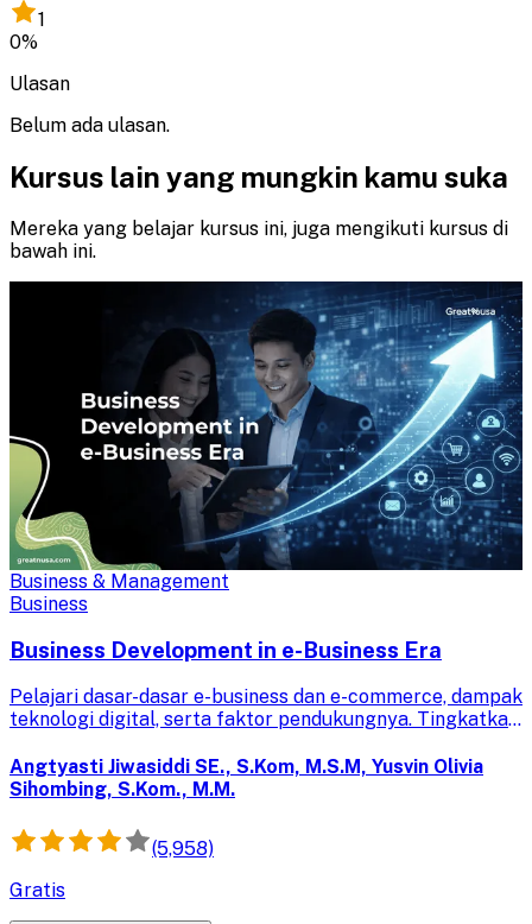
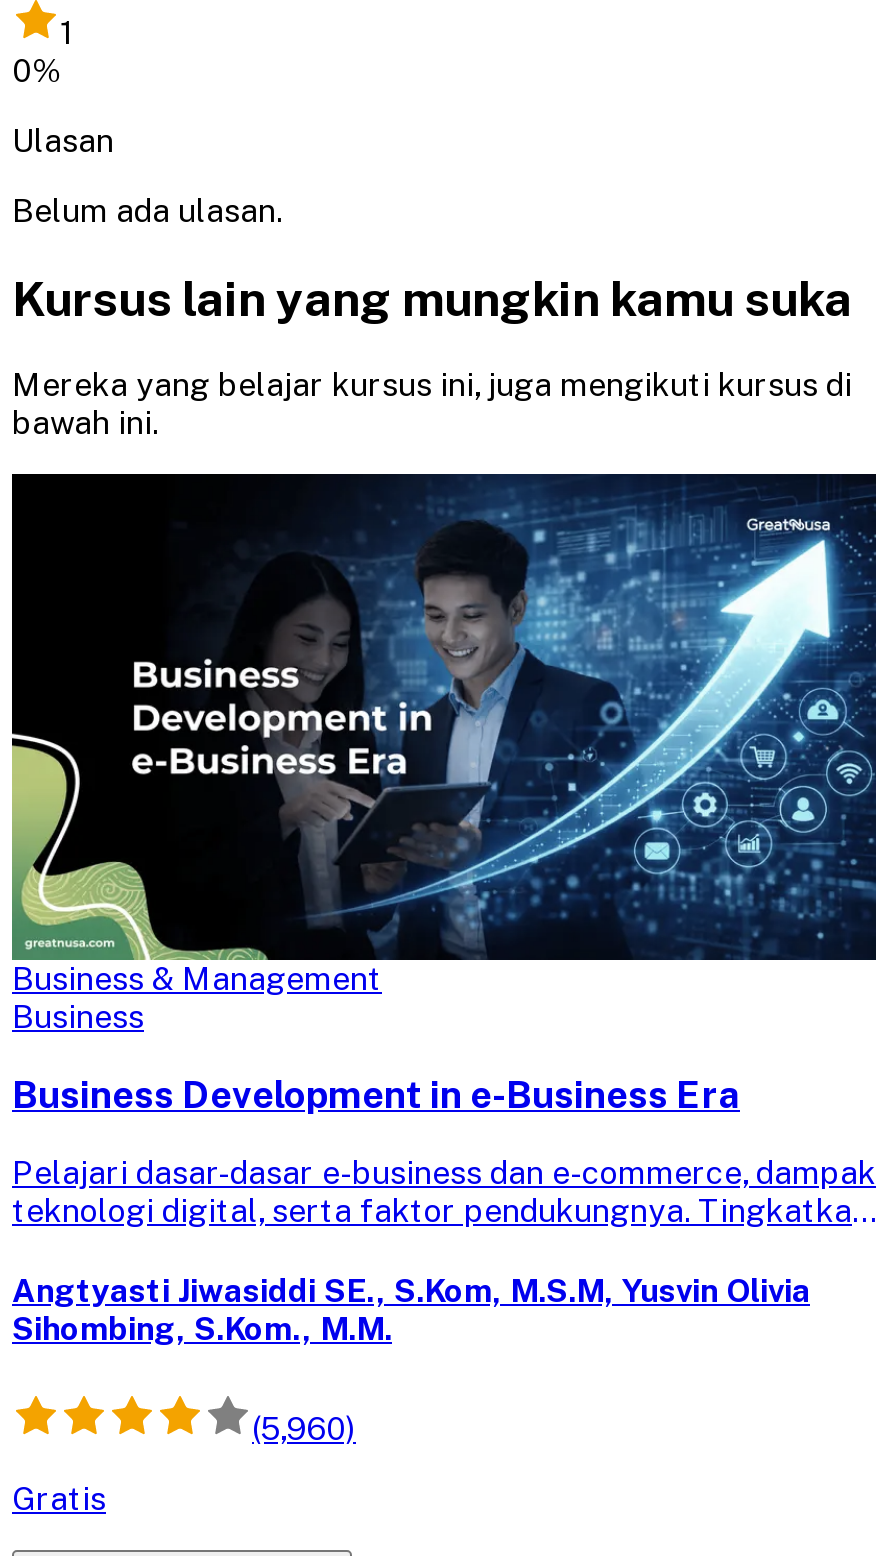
- (5,958)
+ (5,960)
